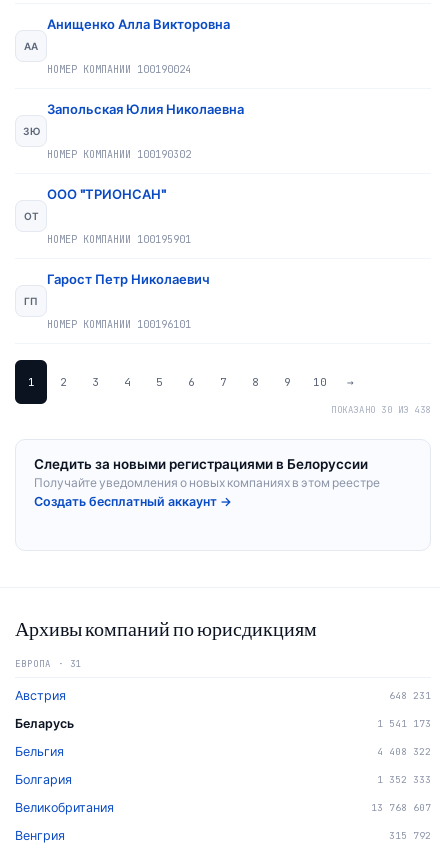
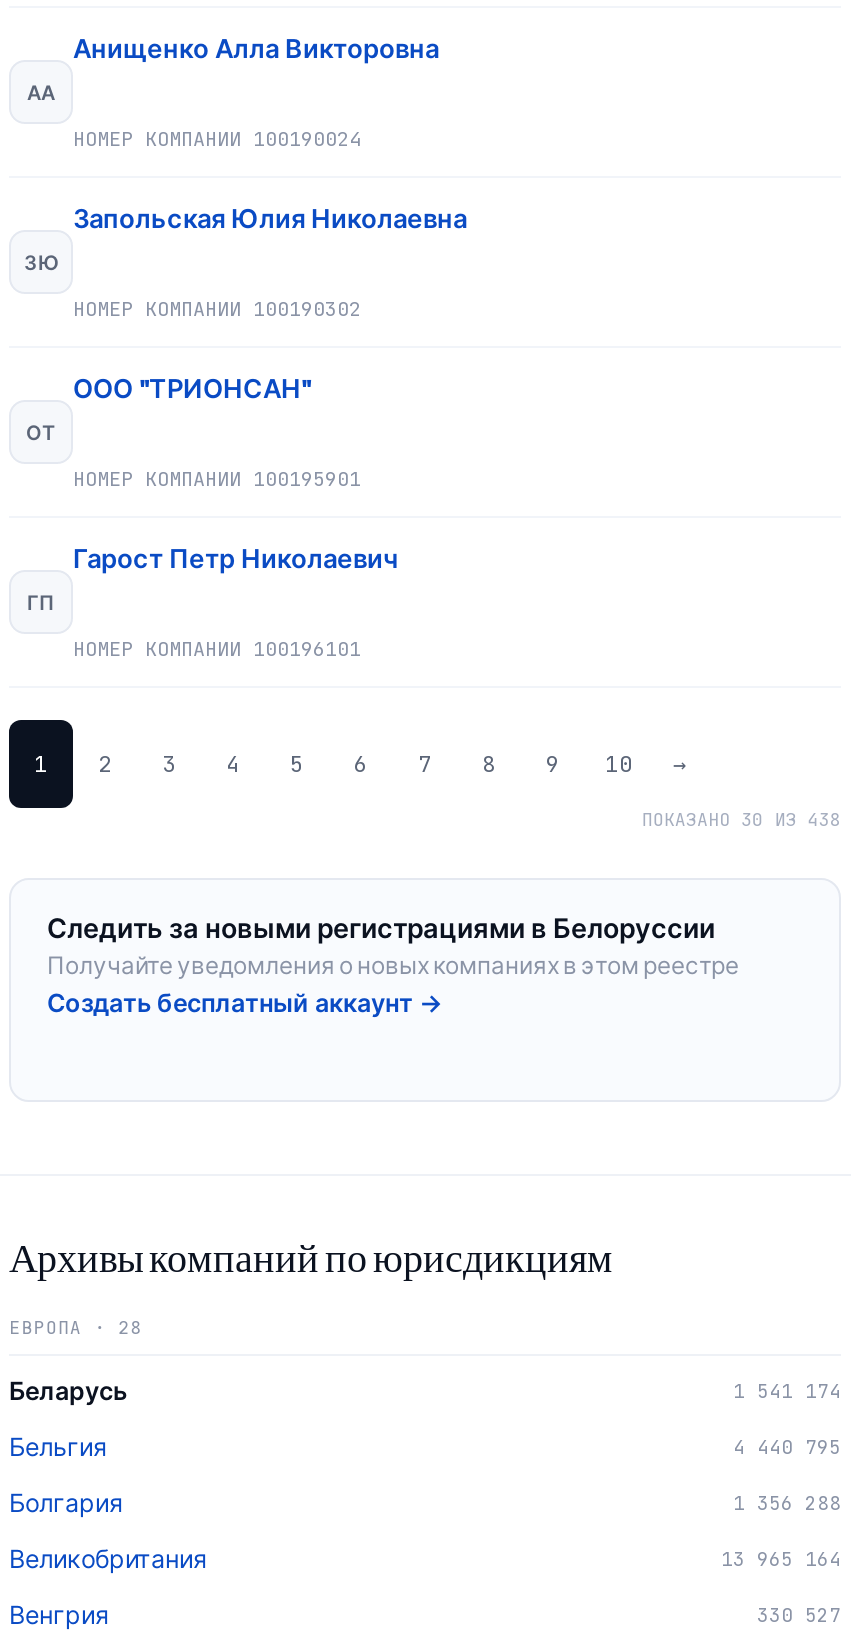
- ЕВРОПА · 31
- Австрия
- 648 231
+ ЕВРОПА · 28

- 1 541 173
+ 1 541 174

- 4 408 322
+ 4 440 795

- 1 352 333
+ 1 356 288

- 13 768 607
+ 13 965 164

- 315 792
+ 330 527
